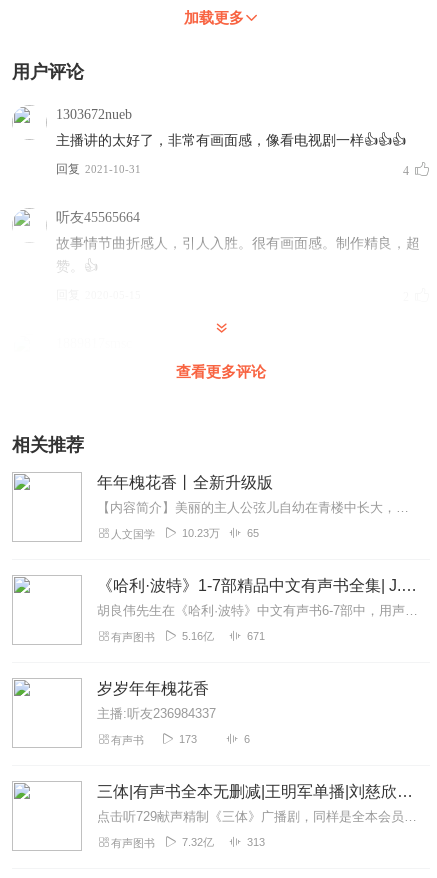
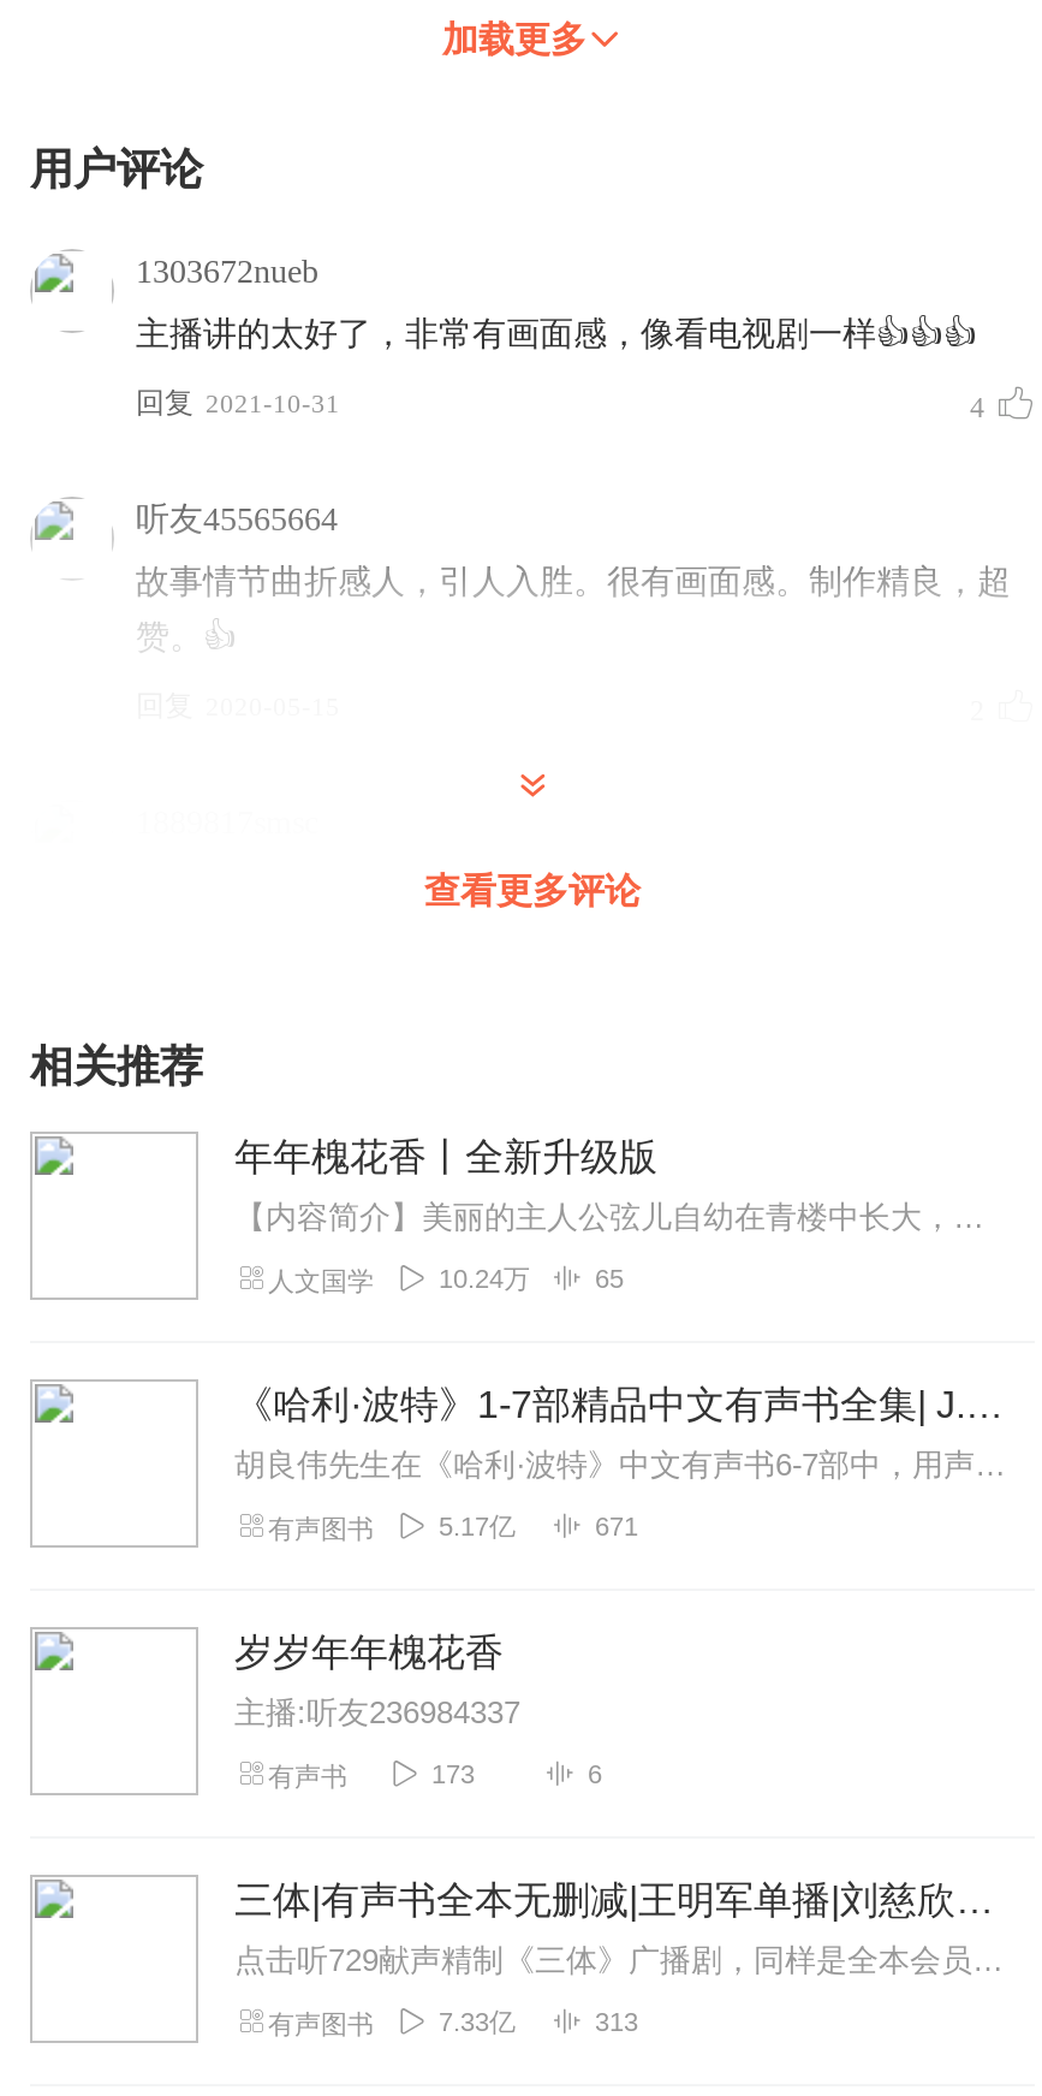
- 10.23万
+ 10.24万

- 5.16亿
+ 5.17亿

- 7.32亿
+ 7.33亿
